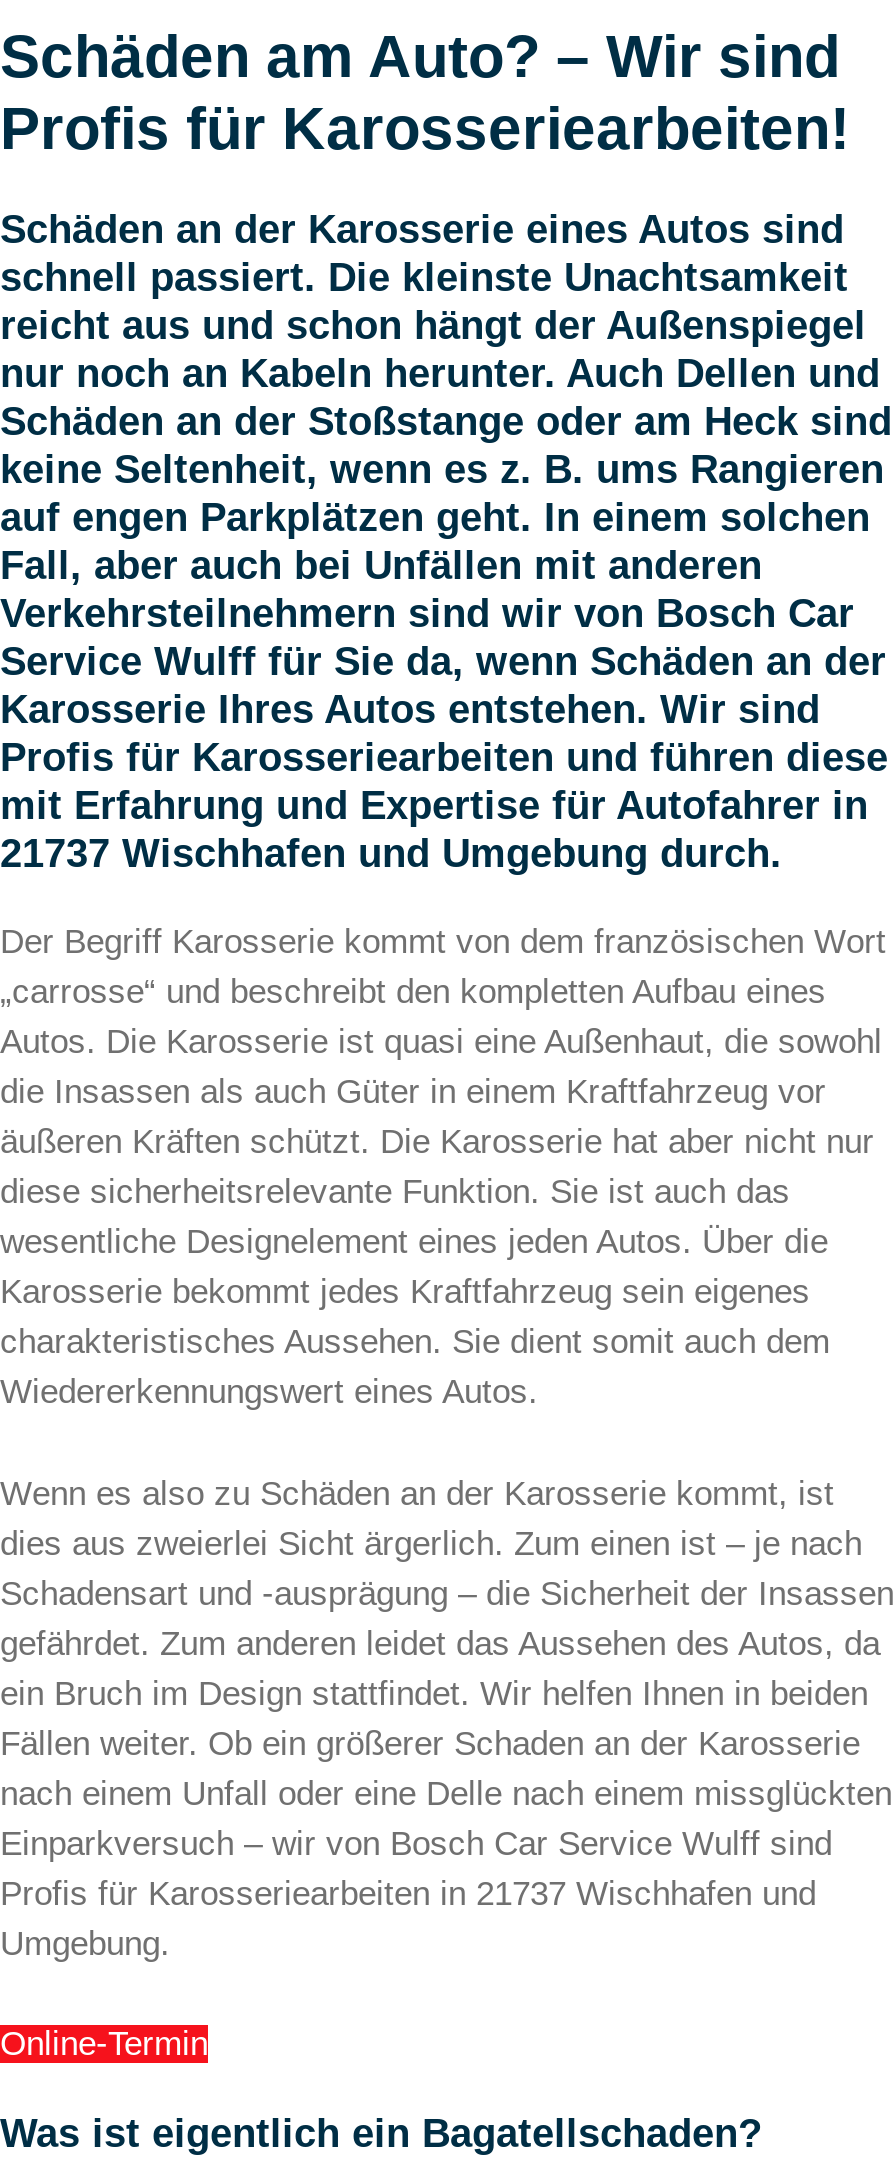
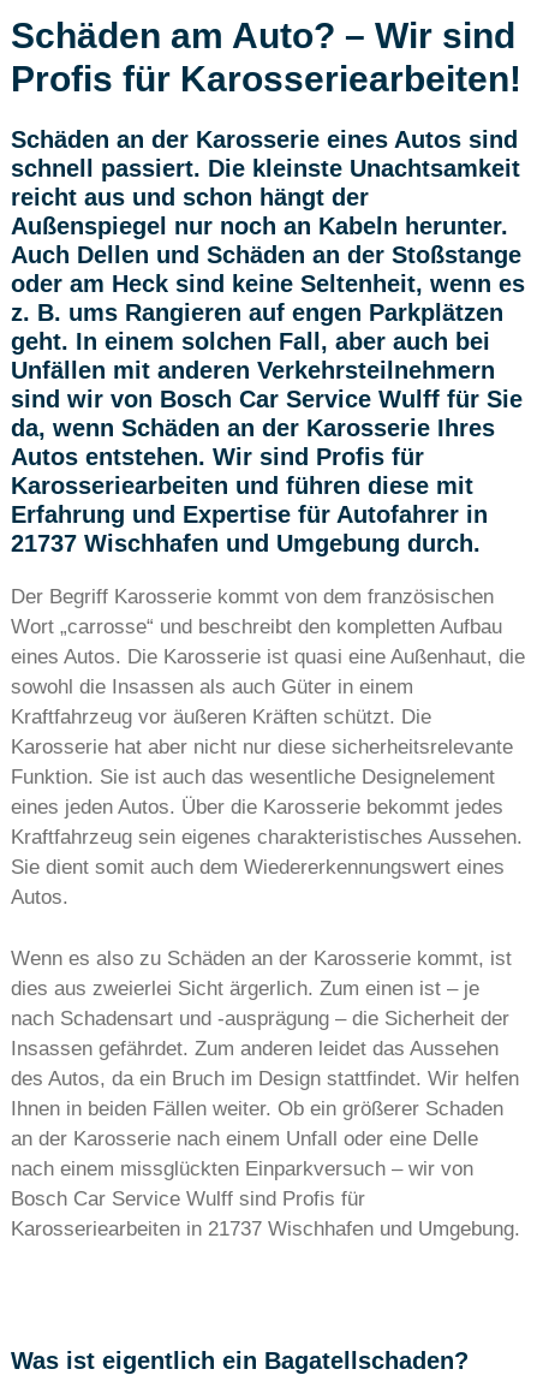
- dies aus zweierlei Sicht ärgerlich. Zum einen ist – je nach
- Schadensart und -ausprägung – die Sicherheit der Insassen
- gefährdet. Zum anderen leidet das Aussehen des Autos, da
- ein Bruch im Design stattfindet. Wir helfen Ihnen in beiden
- Fällen weiter. Ob ein größerer Schaden an der Karosserie
- nach einem Unfall oder eine Delle nach einem missglückten
- Einparkversuch – wir von Bosch Car Service Wulff sind
- Profis für Karosseriearbeiten in 21737 Wischhafen und
- Umgebung.
- Online-Termin
+ dies aus zweierlei Sicht ärgerlich. Zum einen ist – je
+ nach Schadensart und -ausprägung – die Sicherheit der
+ Insassen gefährdet. Zum anderen leidet das Aussehen
+ des Autos, da ein Bruch im Design stattfindet. Wir helfen
+ Ihnen in beiden Fällen weiter. Ob ein größerer Schaden
+ an der Karosserie nach einem Unfall oder eine Delle
+ nach einem missglückten Einparkversuch – wir von
+ Bosch Car Service Wulff sind Profis für
+ Karosseriearbeiten in 21737 Wischhafen und Umgebung.
